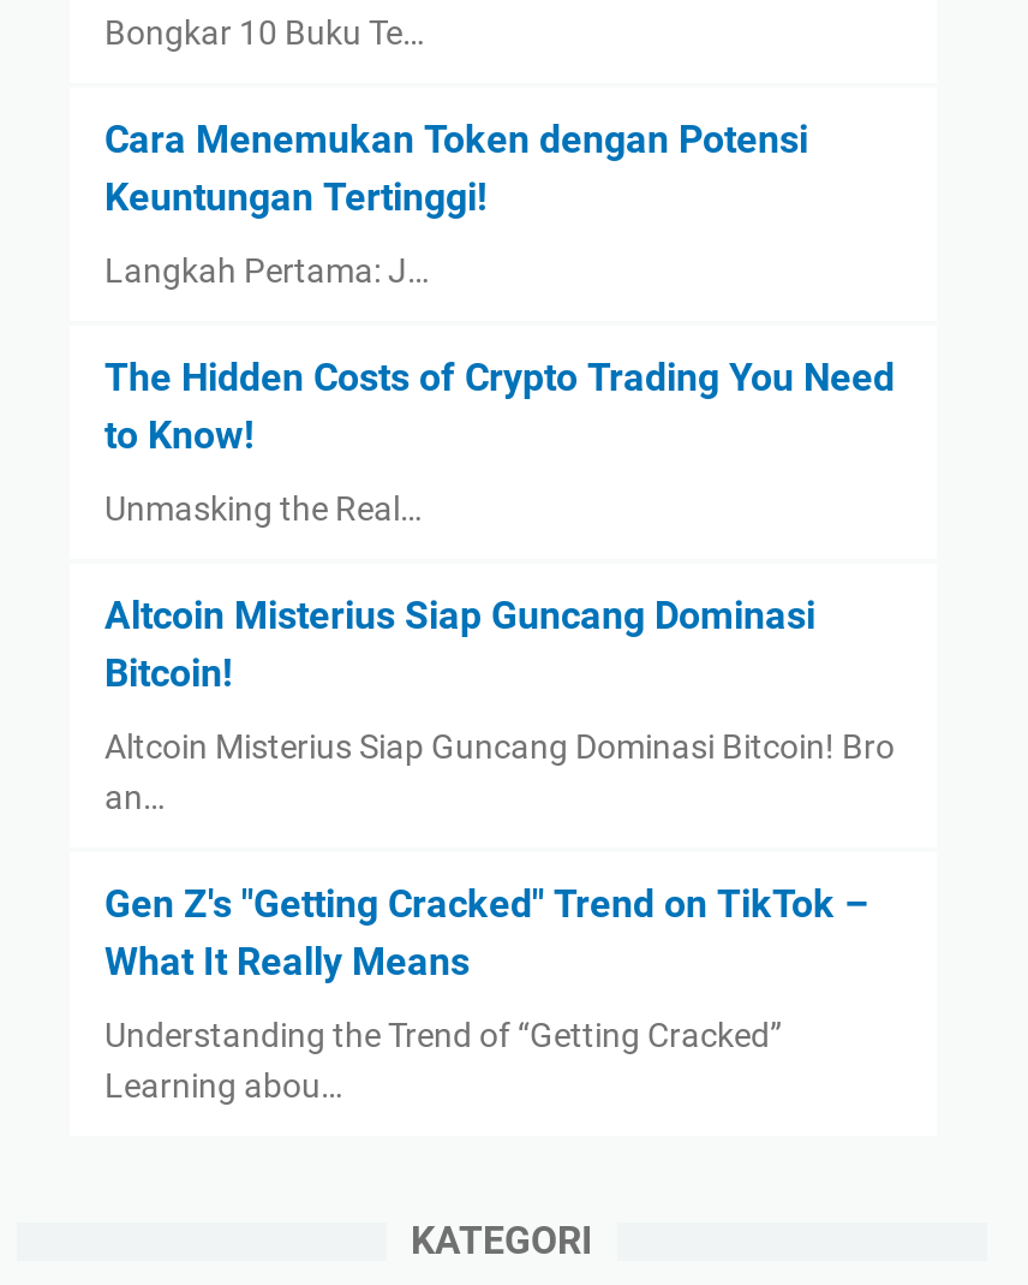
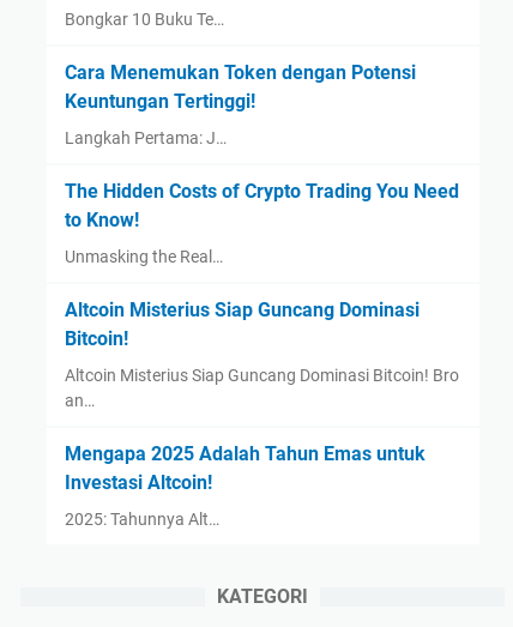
- Gen Z's "Getting Cracked" Trend on TikTok –
- What It Really Means
+ Mengapa 2025 Adalah Tahun Emas untuk
+ Investasi Altcoin!

- Understanding the Trend of “Getting Cracked”
- Learning abou…
+ 2025: Tahunnya Alt…
